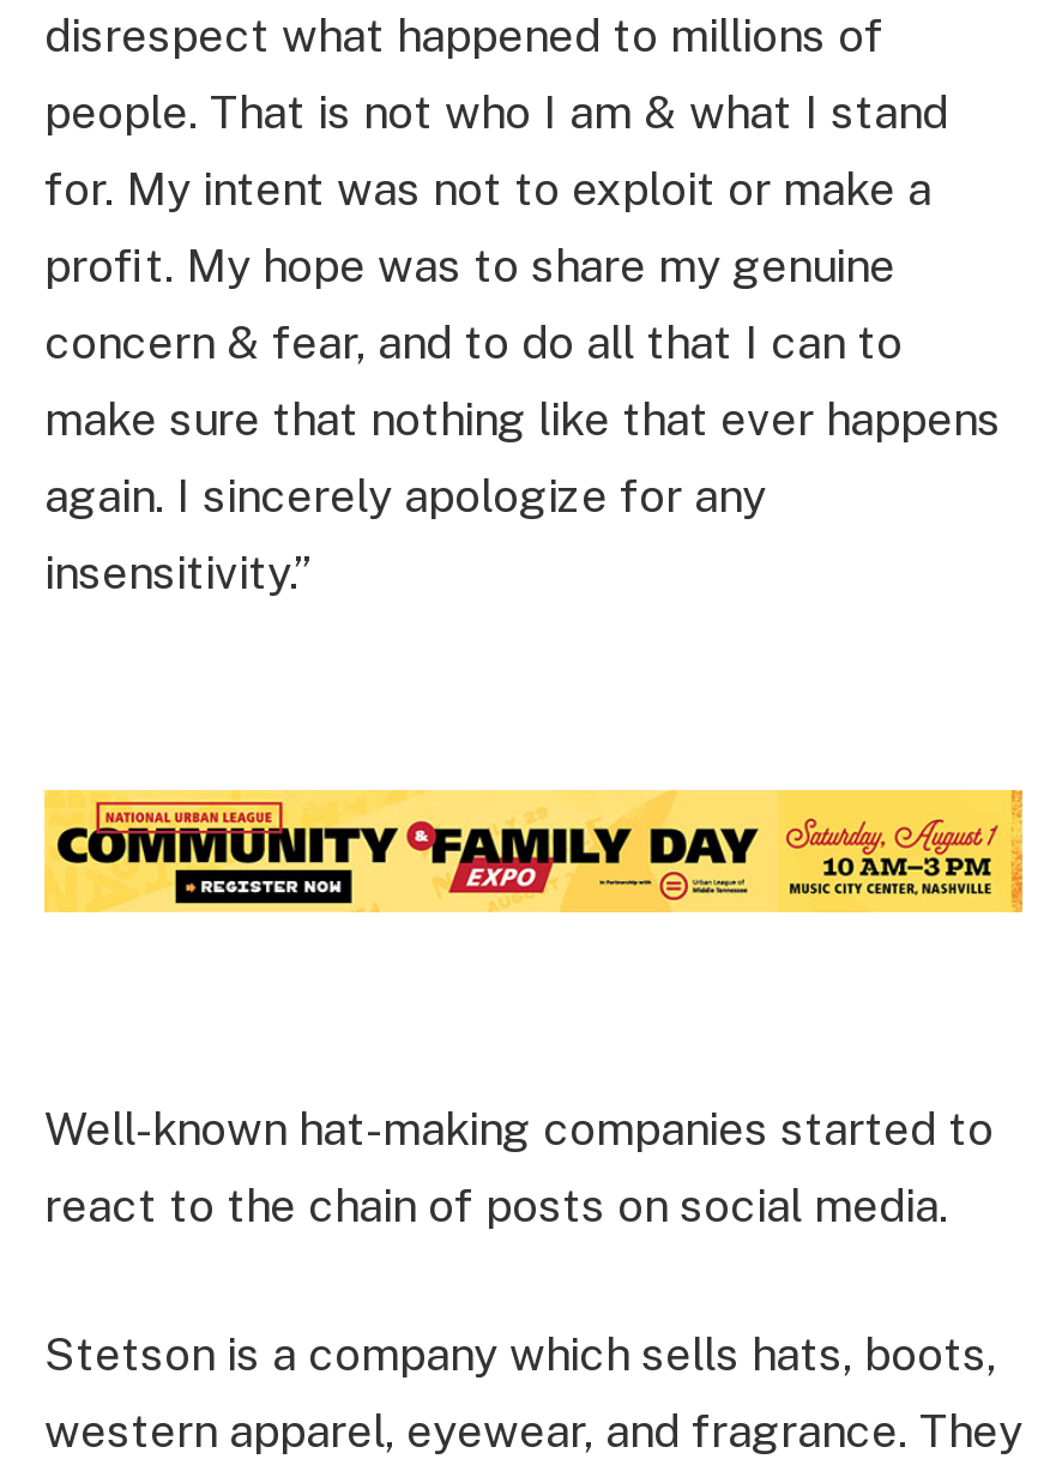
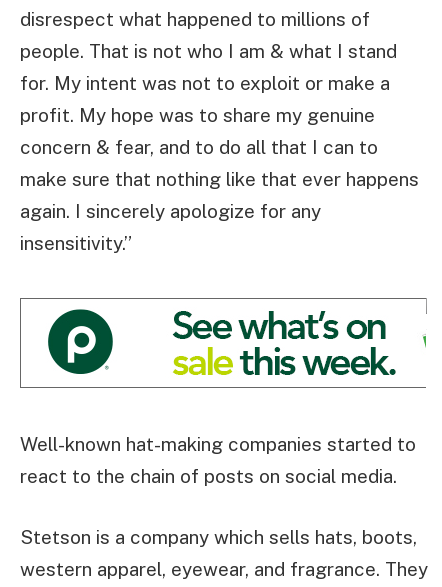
- [image]
+ [image]
